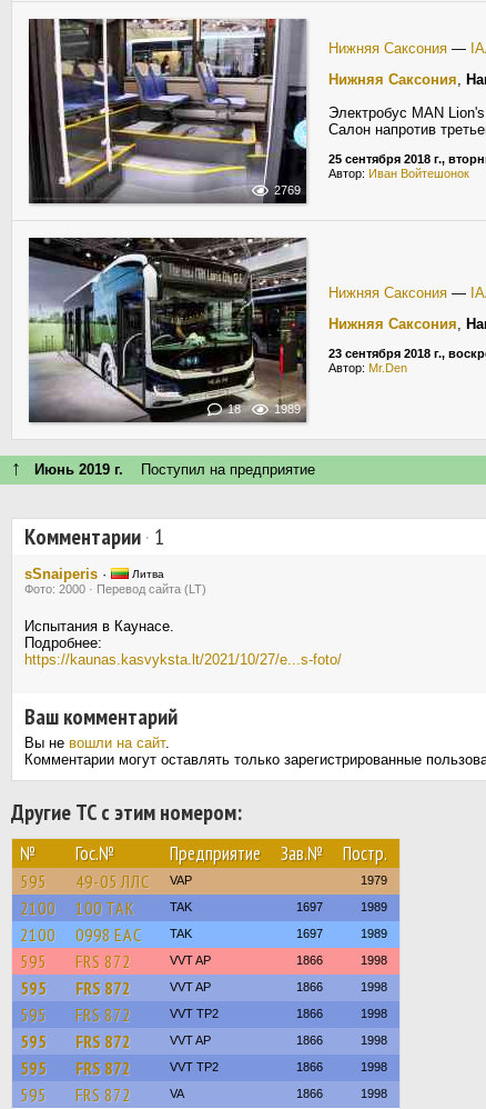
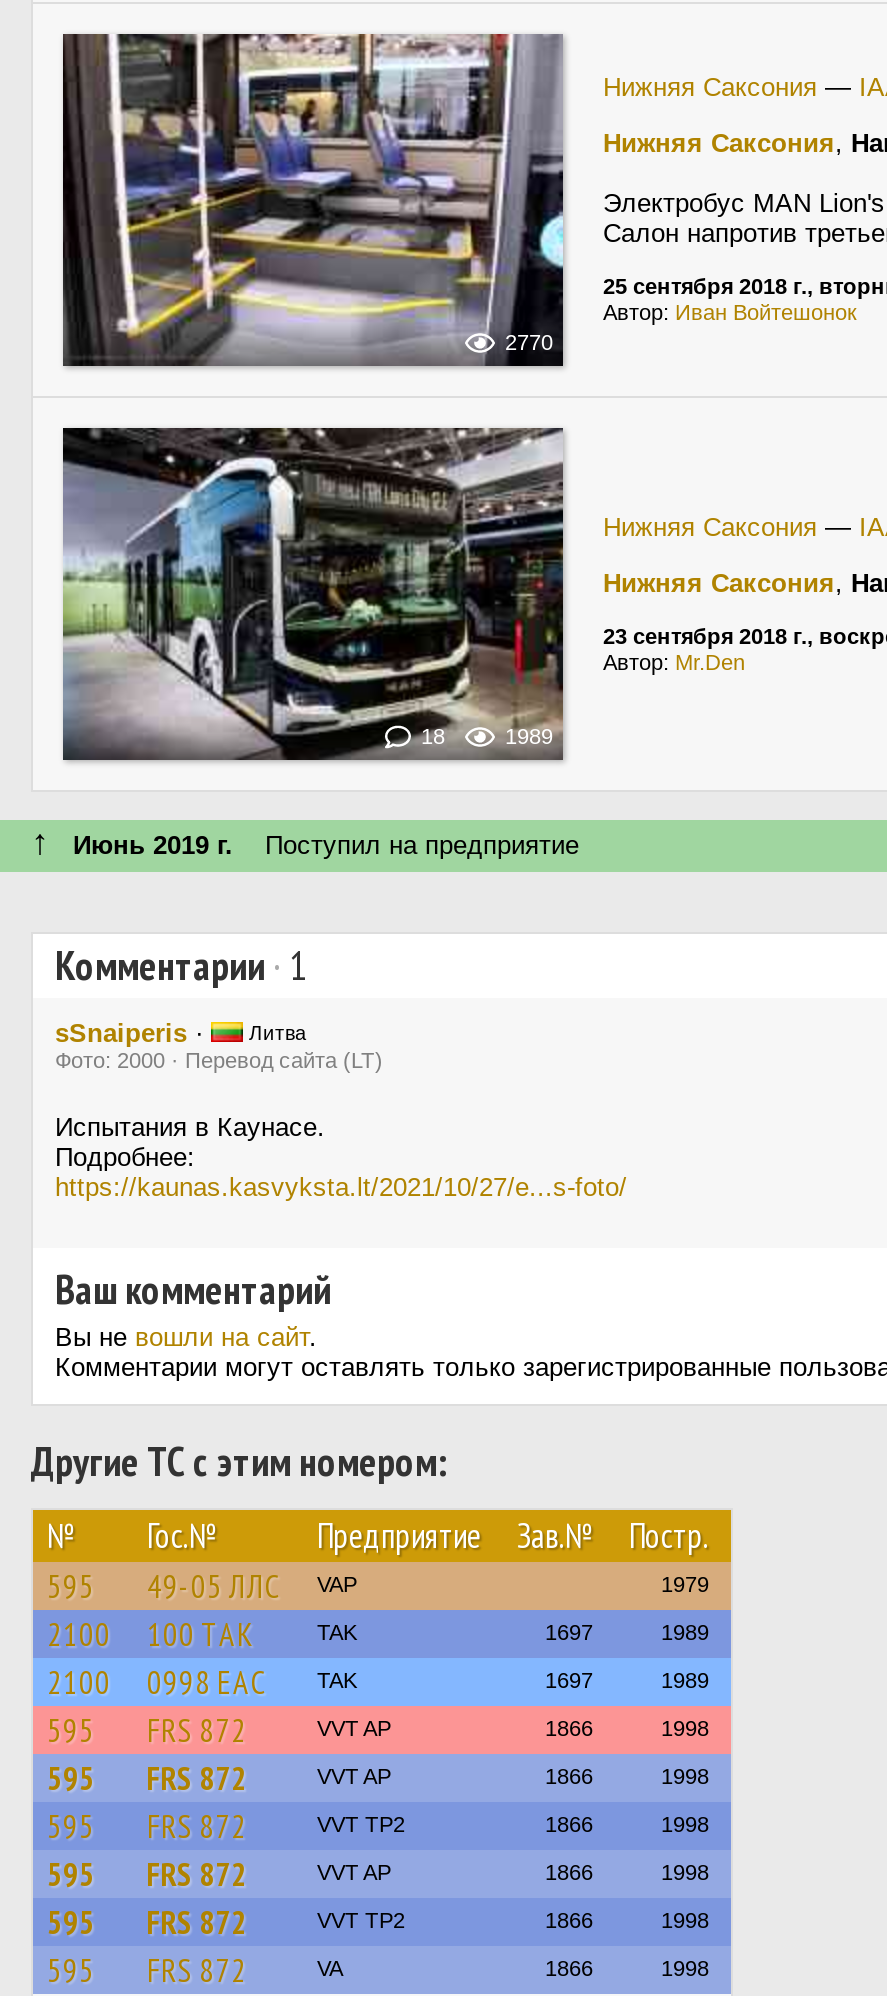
- 2769
+ 2770
